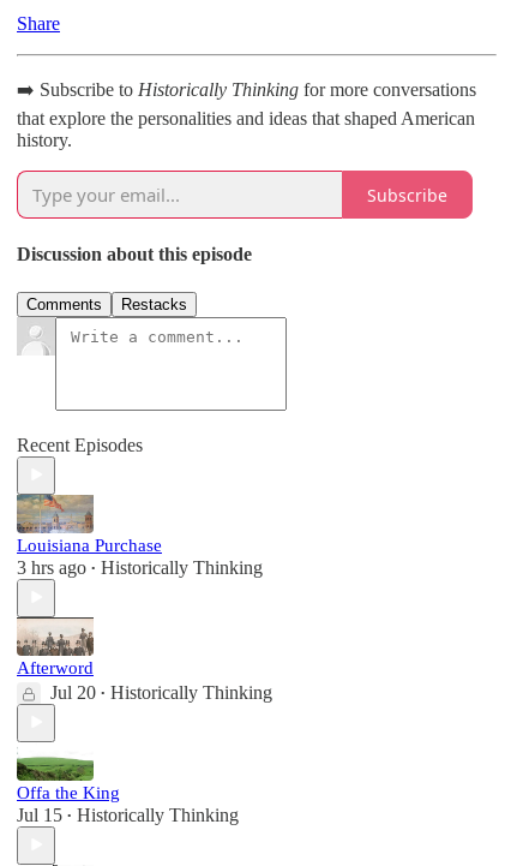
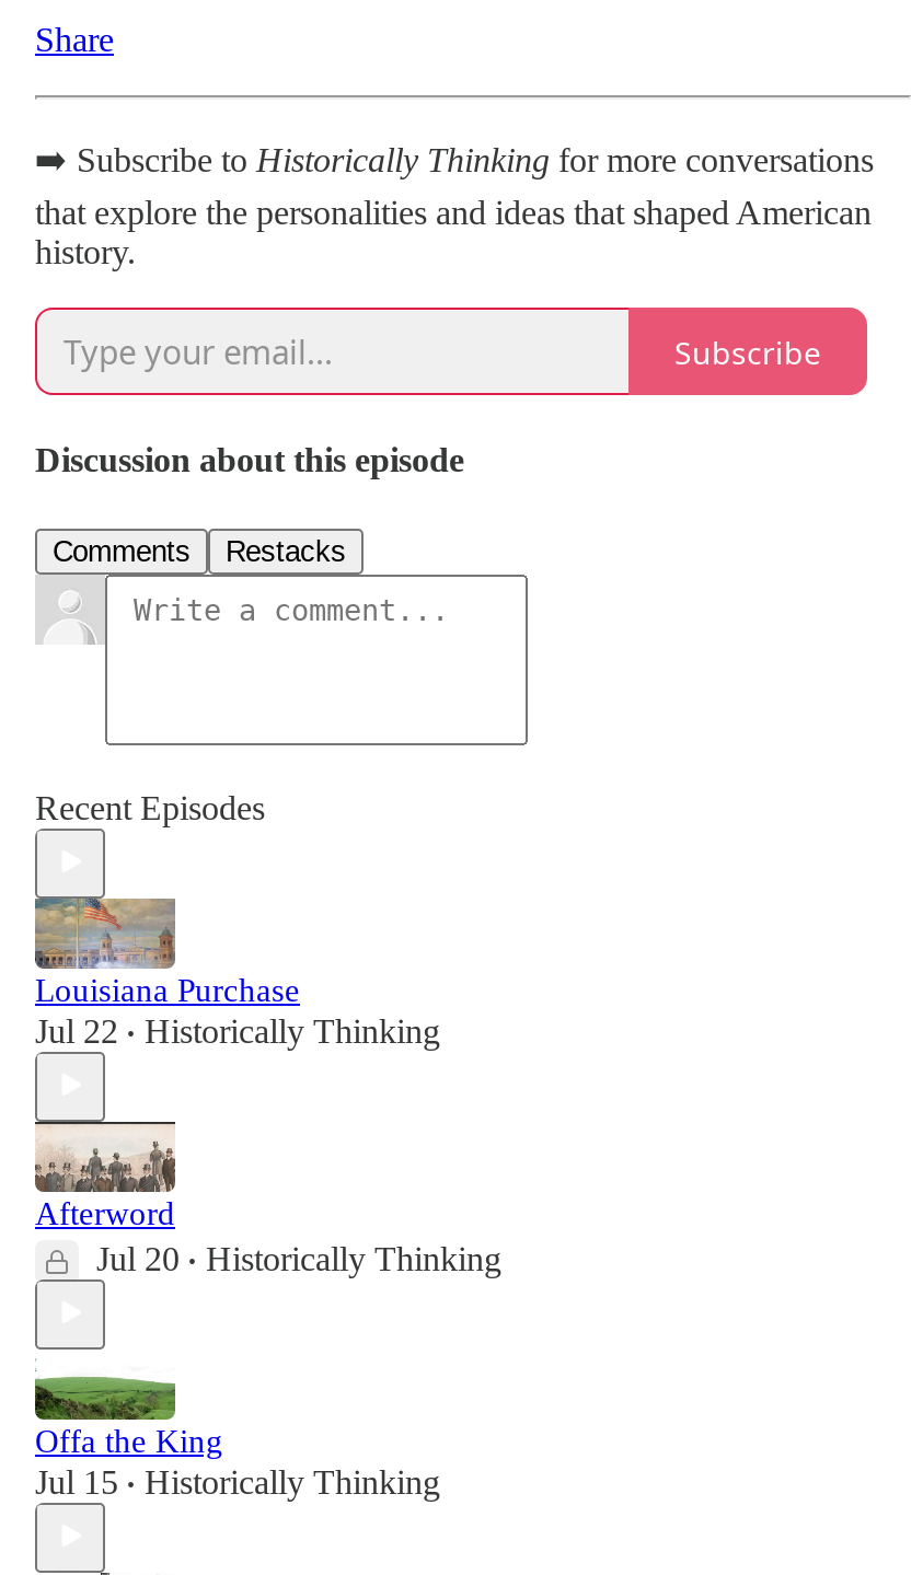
- 3 hrs ago • Historically Thinking
+ Jul 22 • Historically Thinking
